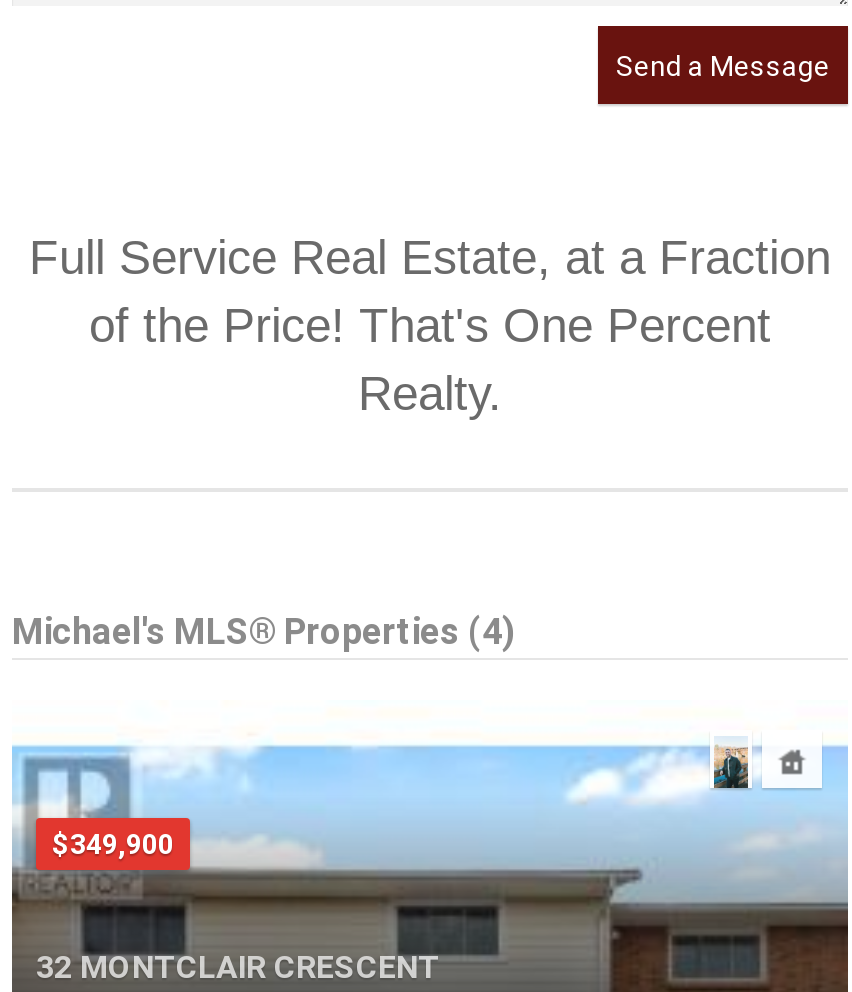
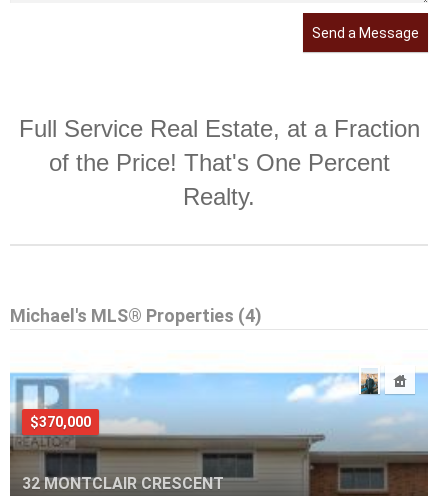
- $349,900
+ $370,000
